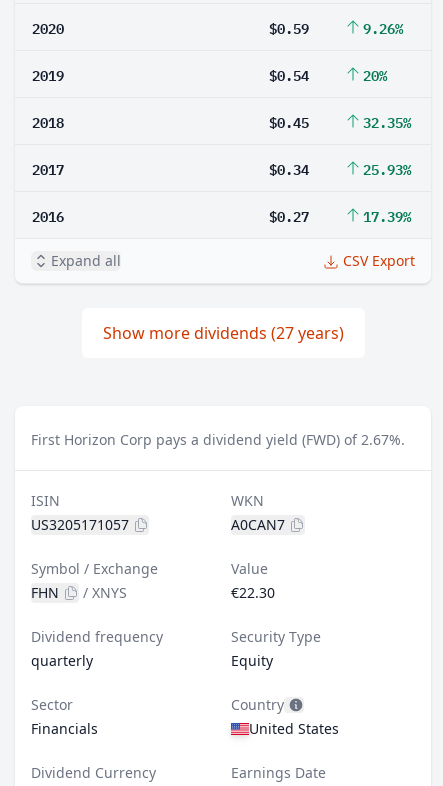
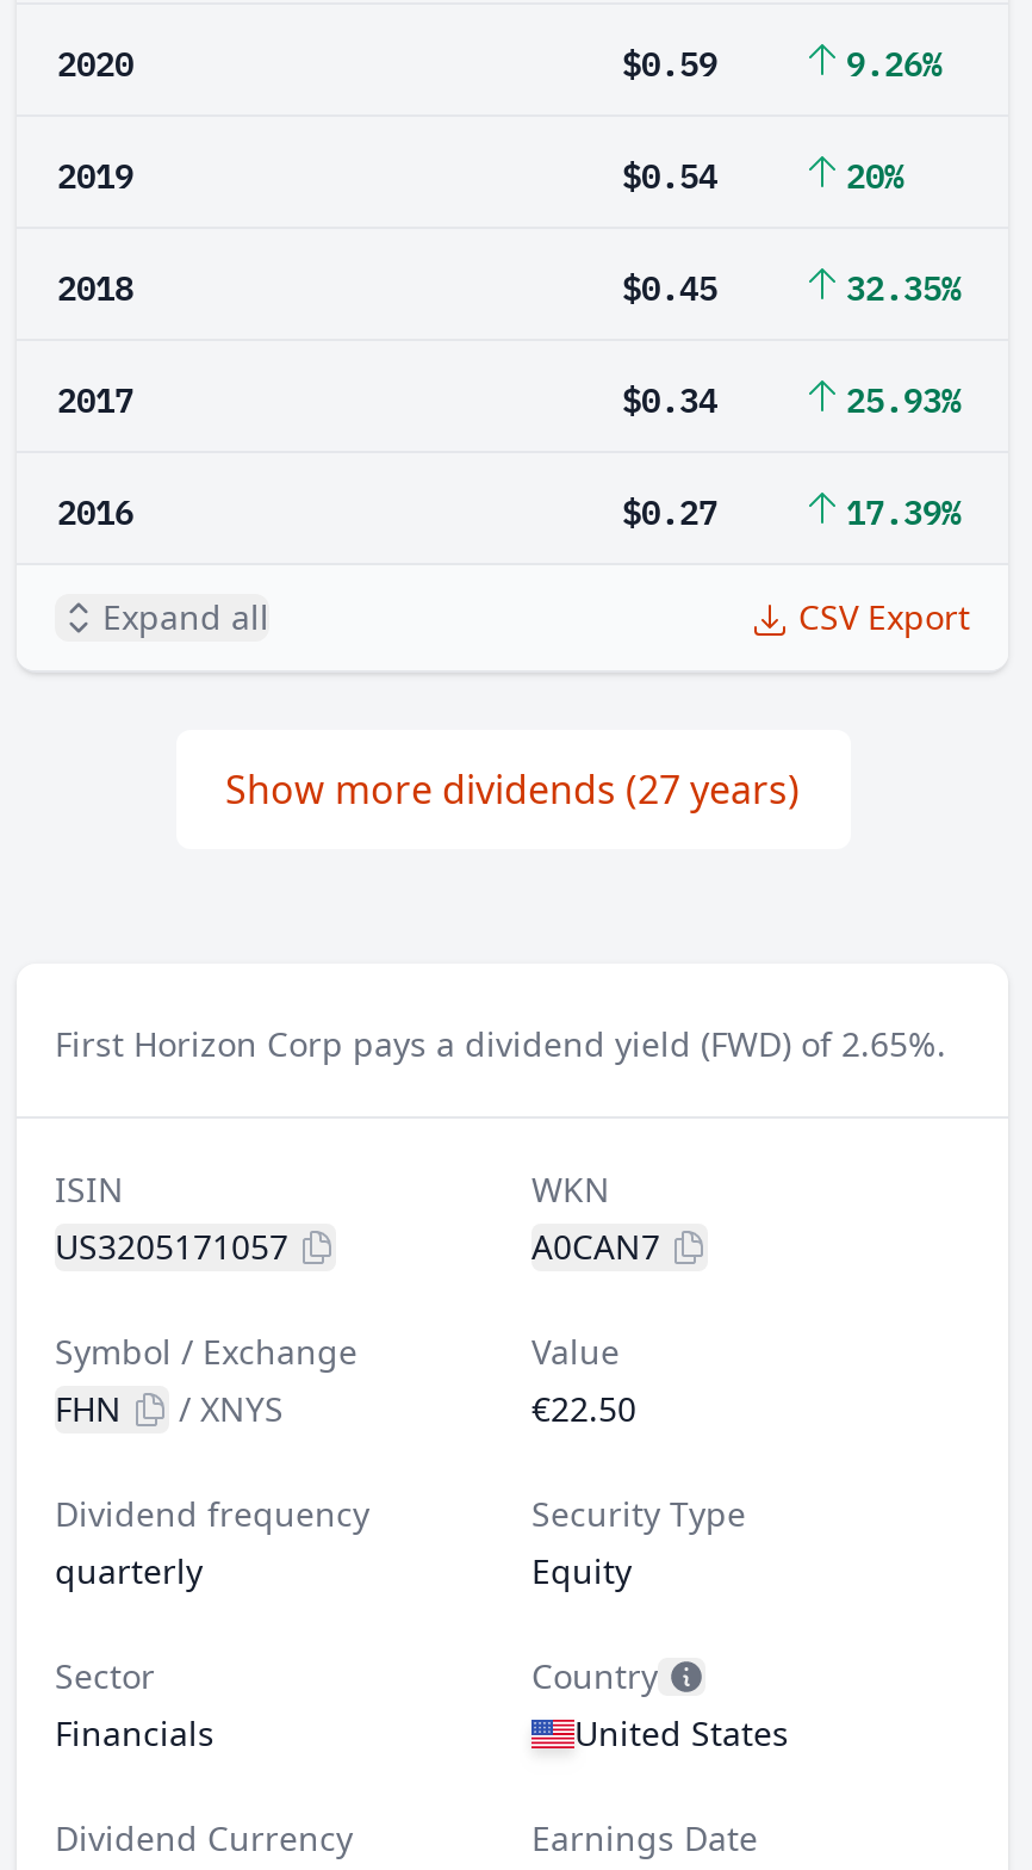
- First Horizon Corp pays a dividend yield (FWD) of 2.67%.
+ First Horizon Corp pays a dividend yield (FWD) of 2.65%.

- €22.30
+ €22.50
